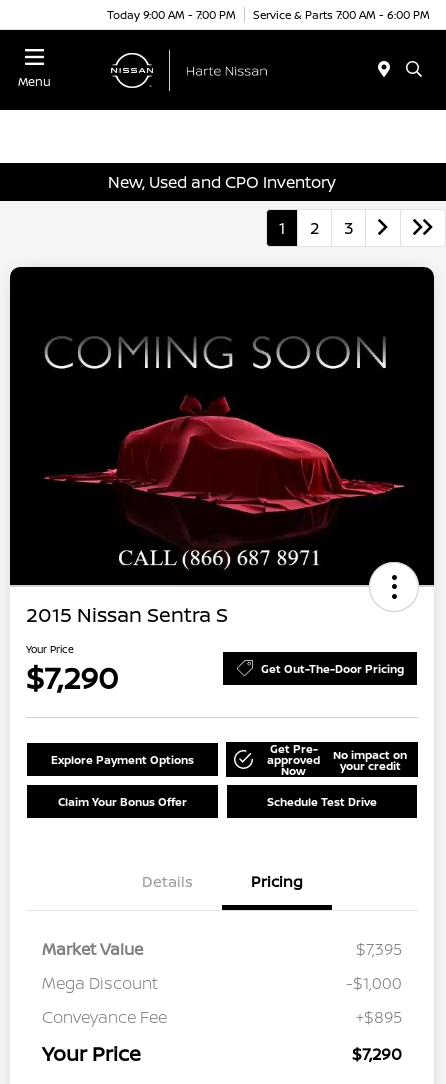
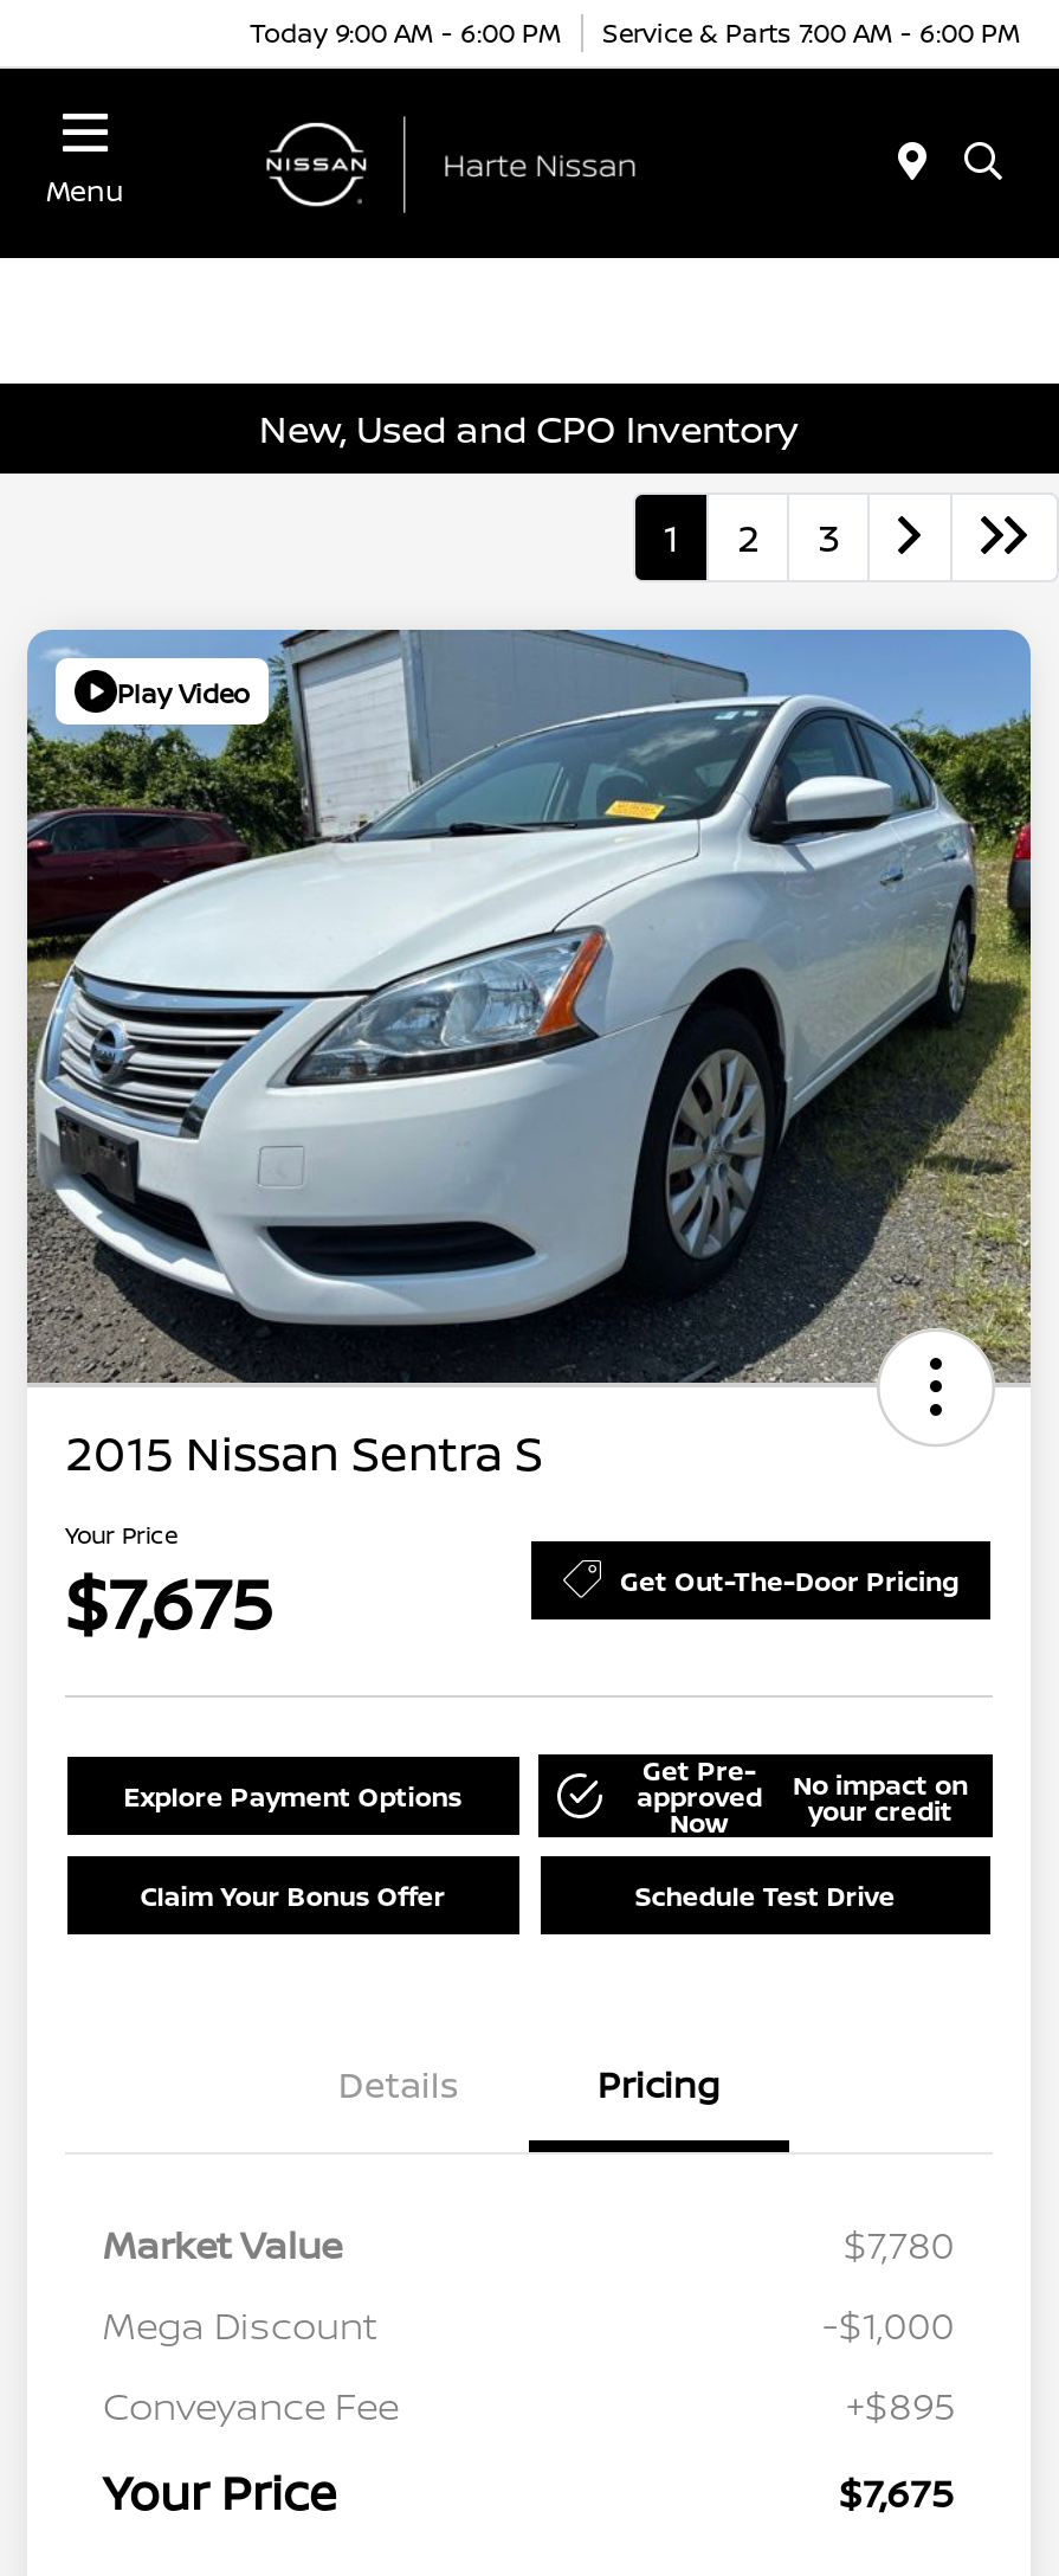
- Today 9:00 AM - 7:00 PM Service & Parts 7:00 AM - 6:00 PM
+ Today 9:00 AM - 6:00 PM Service & Parts 7:00 AM - 6:00 PM

+ Play Video

- [image]
+ [image]

- $7,290
+ $7,675

- $7,395
+ $7,780

- $7,290
+ $7,675
